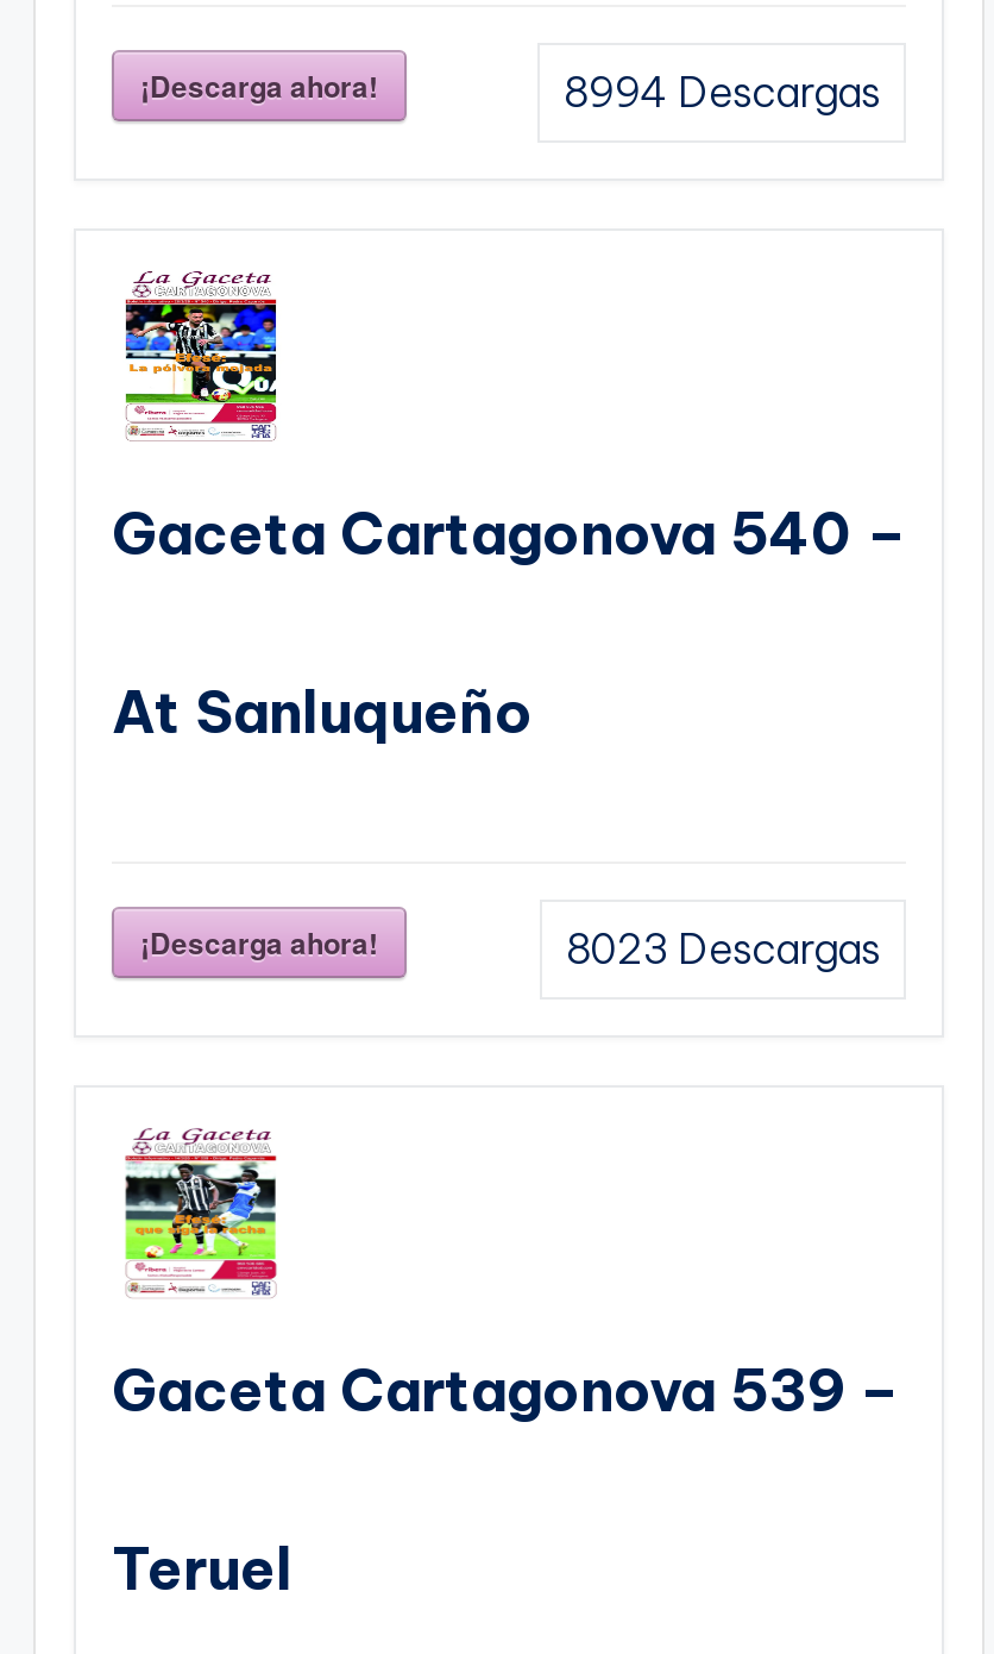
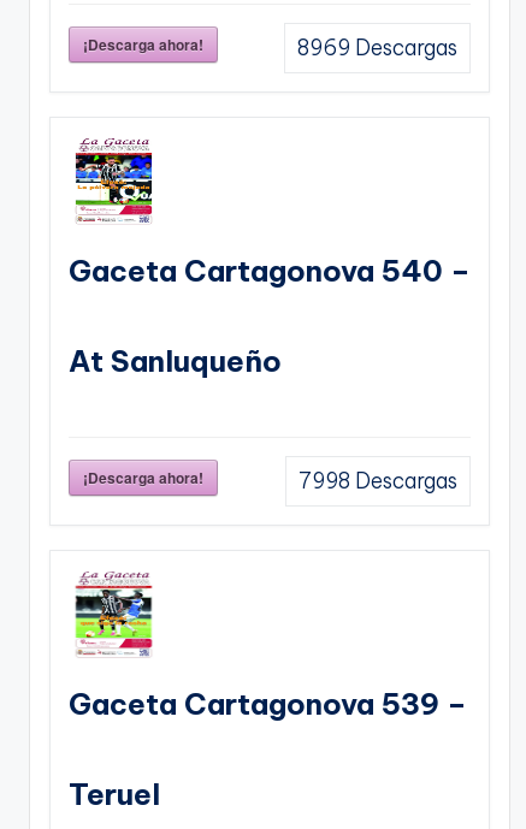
- 8994 Descargas
+ 8969 Descargas

- 8023 Descargas
+ 7998 Descargas
